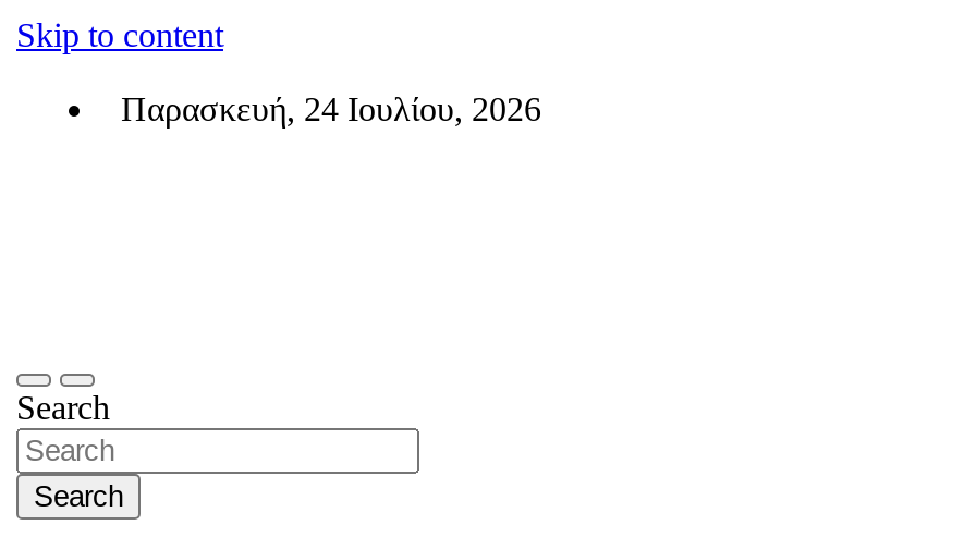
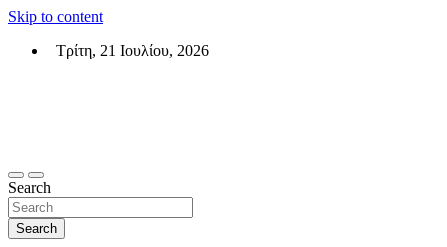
- Παρασκευή, 24 Ιουλίου, 2026
+ Τρίτη, 21 Ιουλίου, 2026
